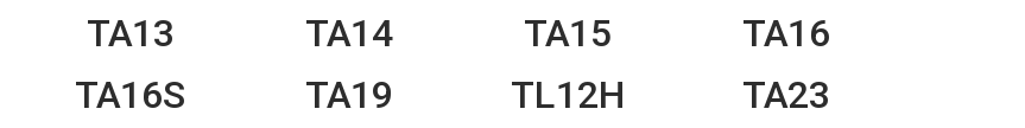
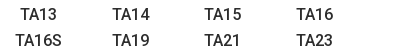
- TL12H
+ TA21
